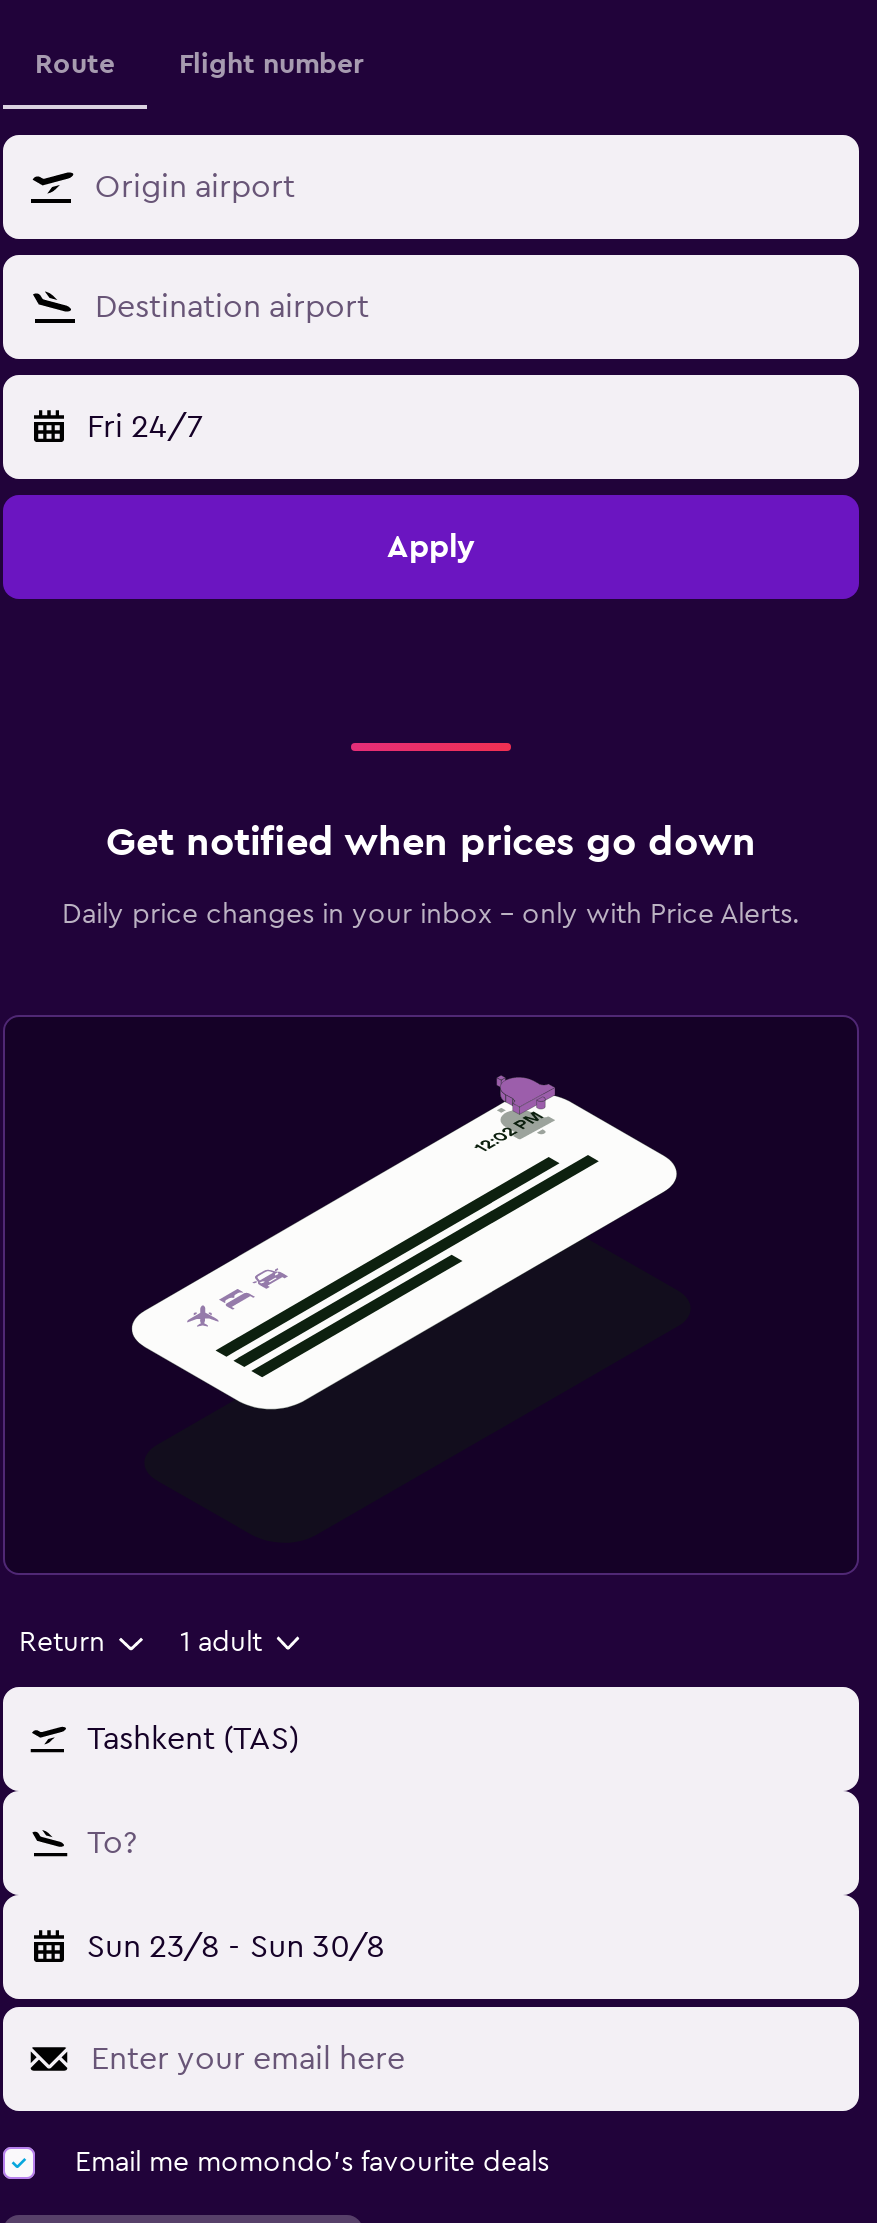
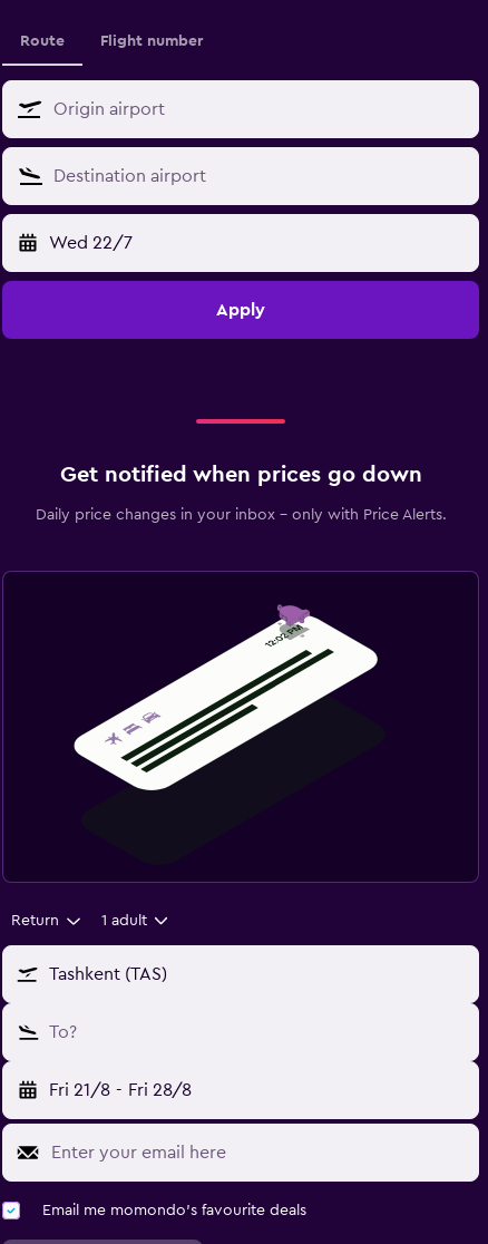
- Fri 24/7
+ Wed 22/7

- Sun 23/8 - Sun 30/8
+ Fri 21/8 - Fri 28/8
